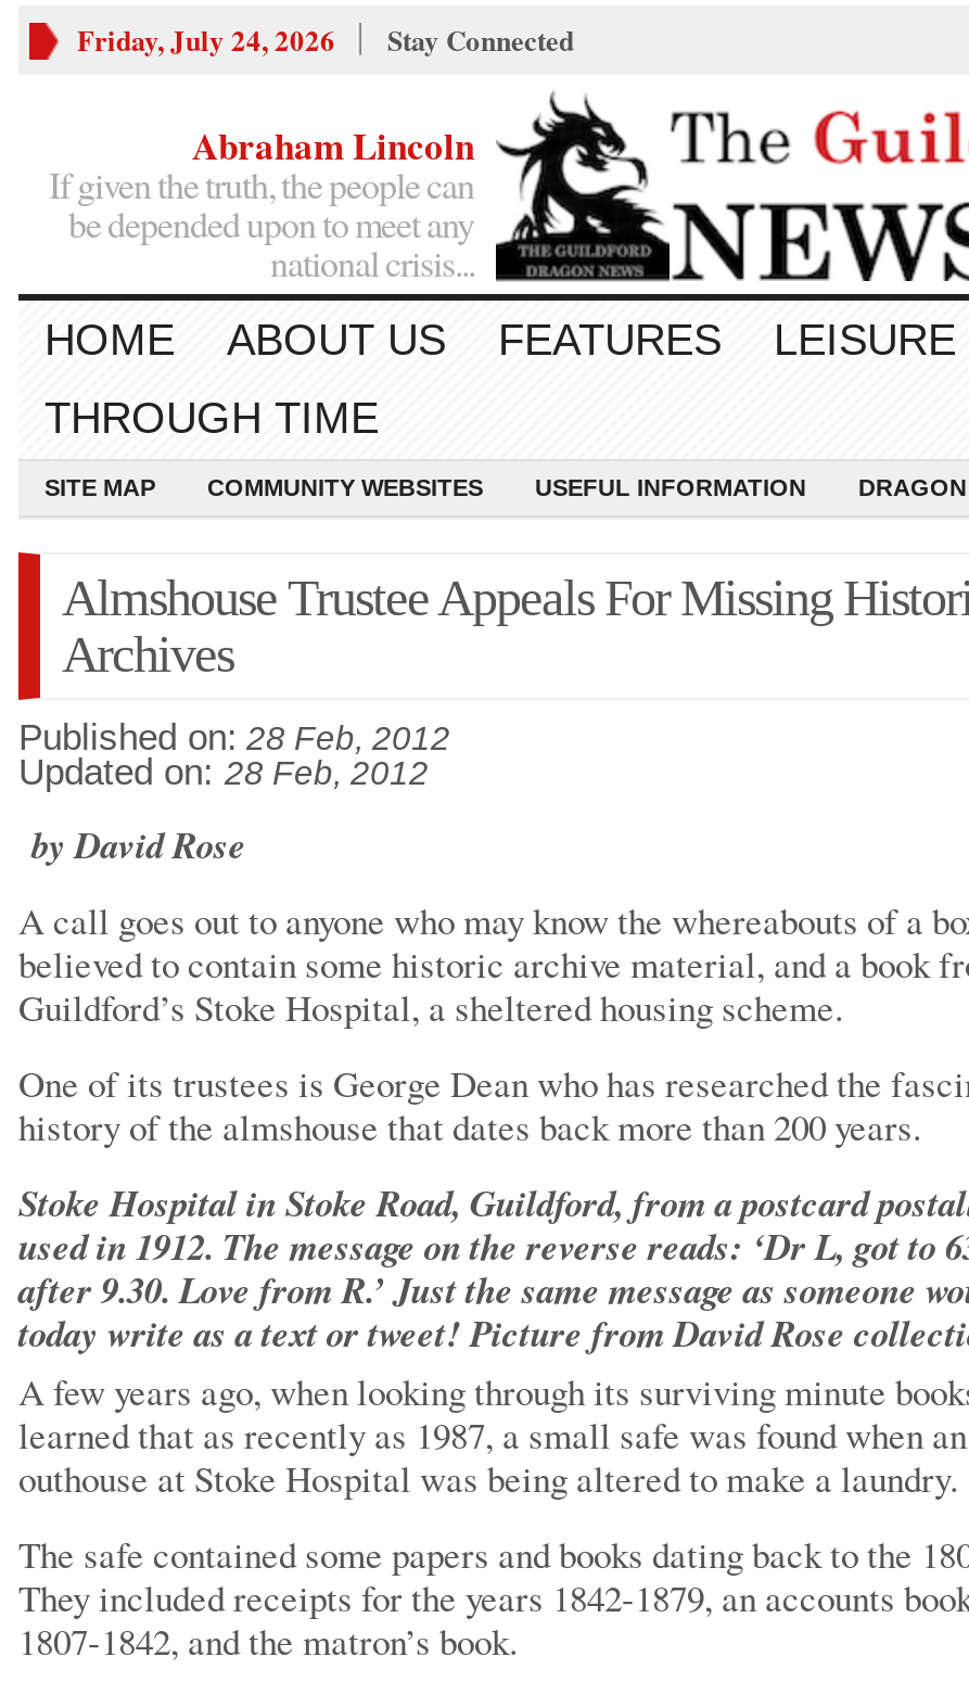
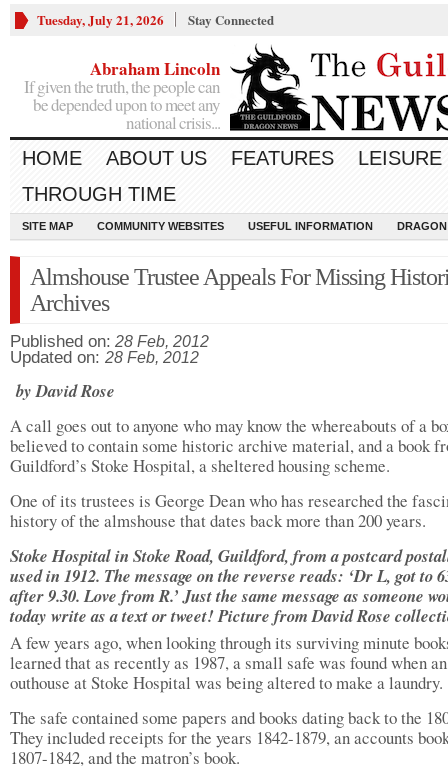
- Friday, July 24, 2026 Stay Connected
+ Tuesday, July 21, 2026 Stay Connected
